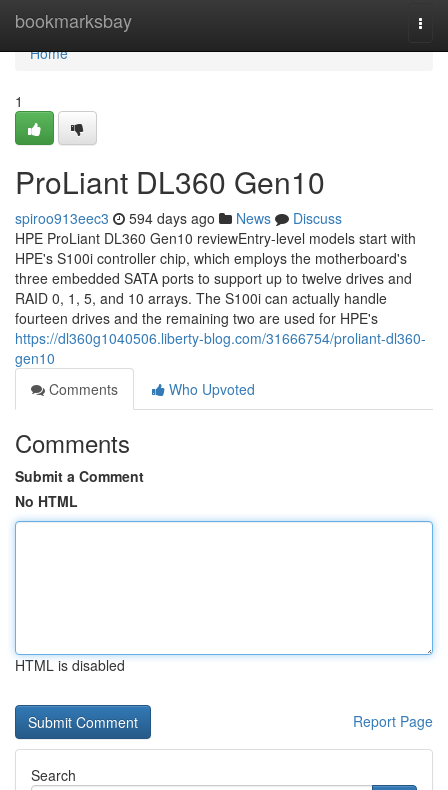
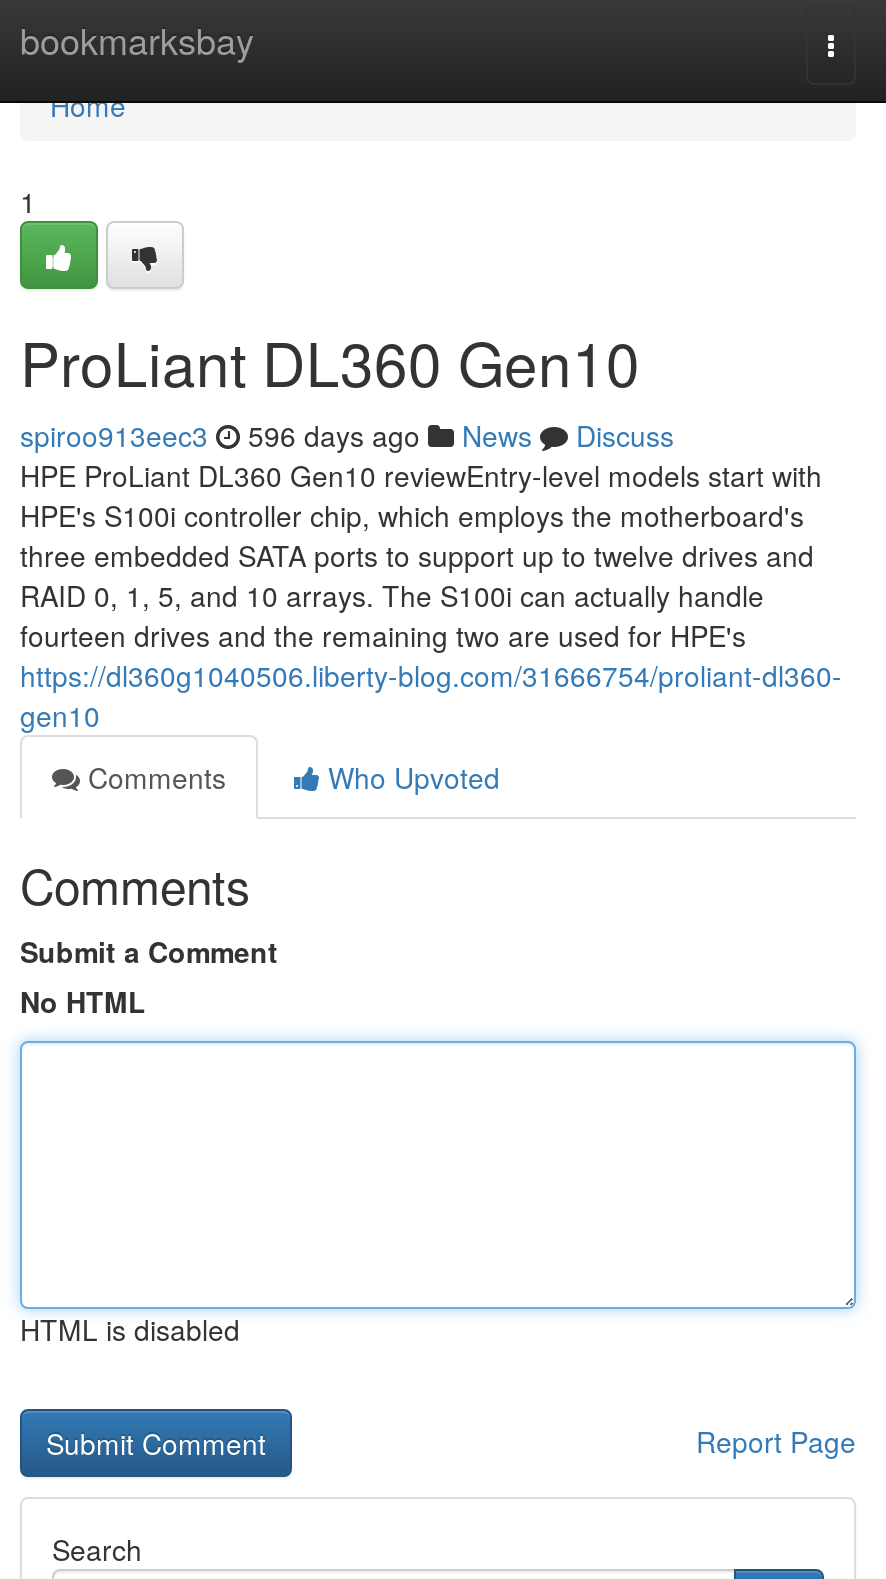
- spiroo913eec3 594 days ago News Discuss
+ spiroo913eec3 596 days ago News Discuss
